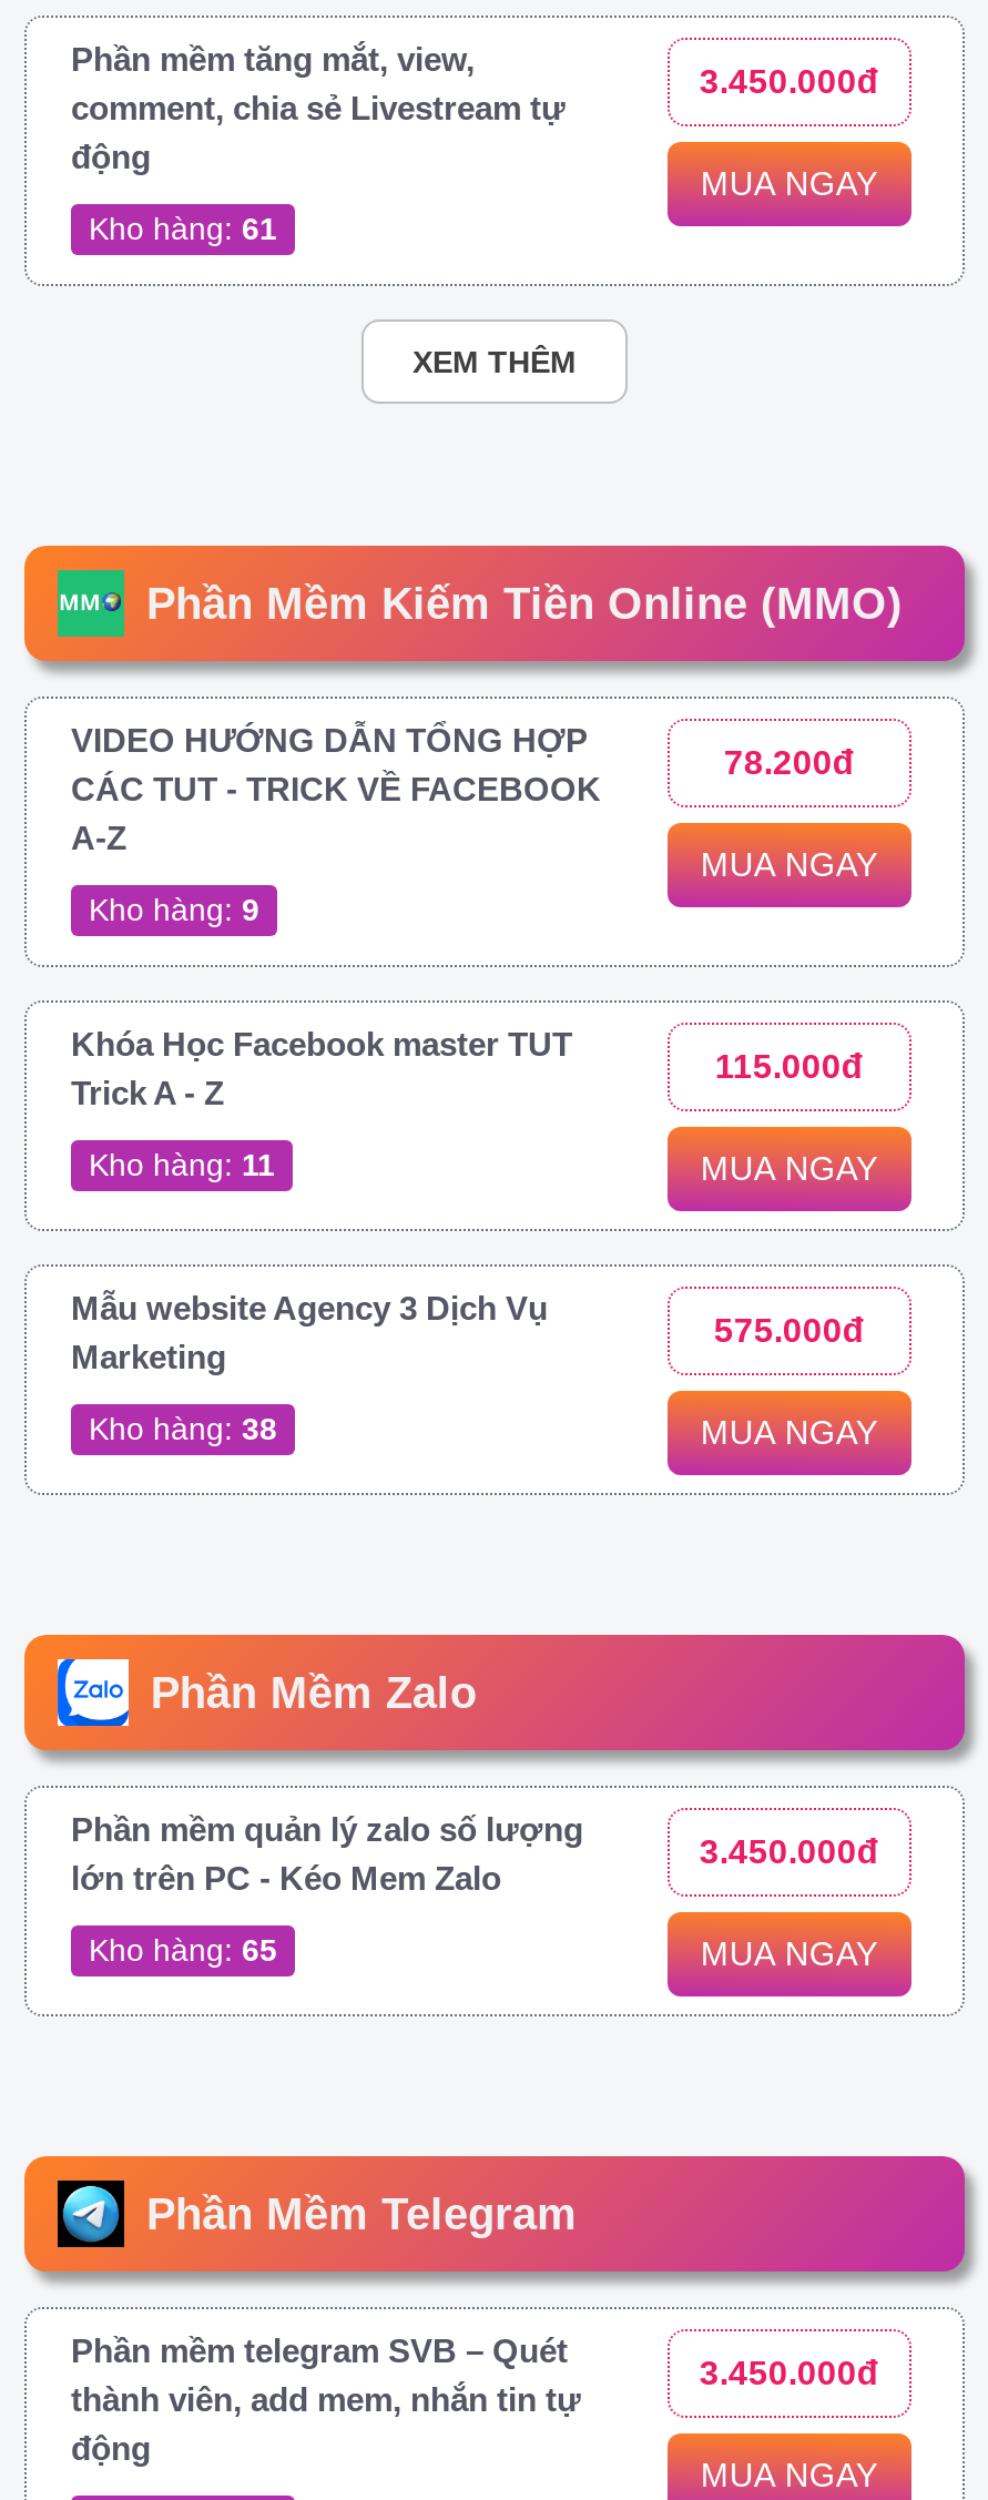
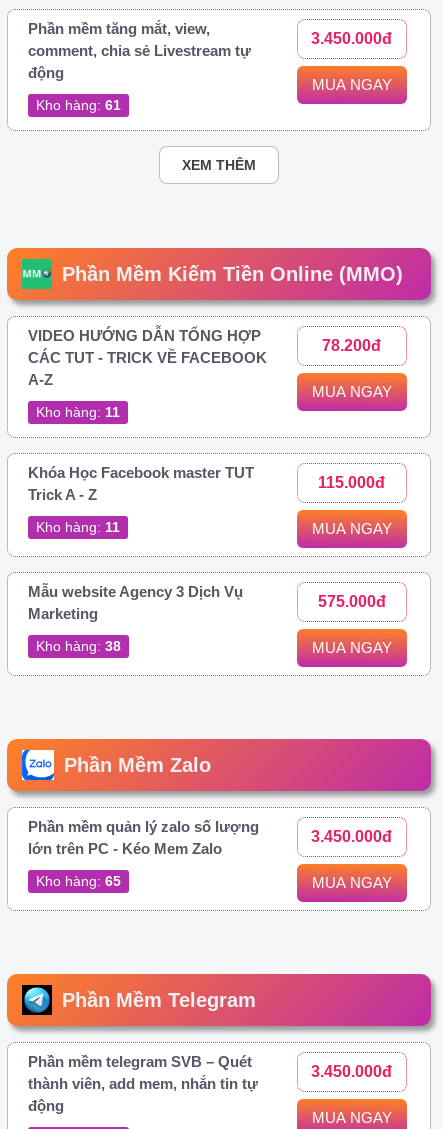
- Kho hàng: 9
+ Kho hàng: 11
